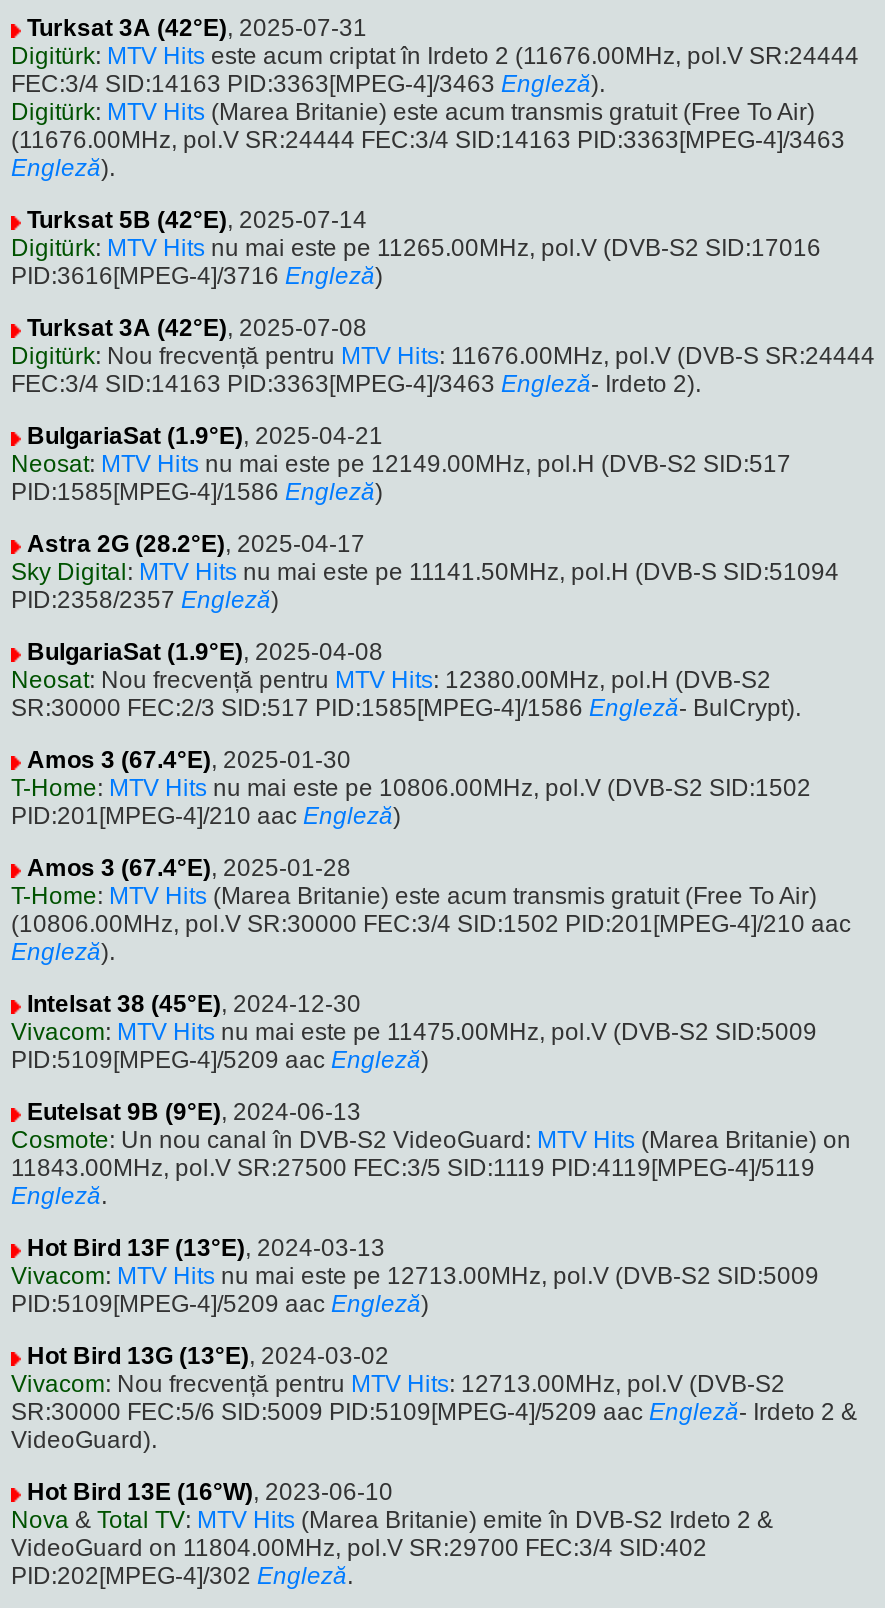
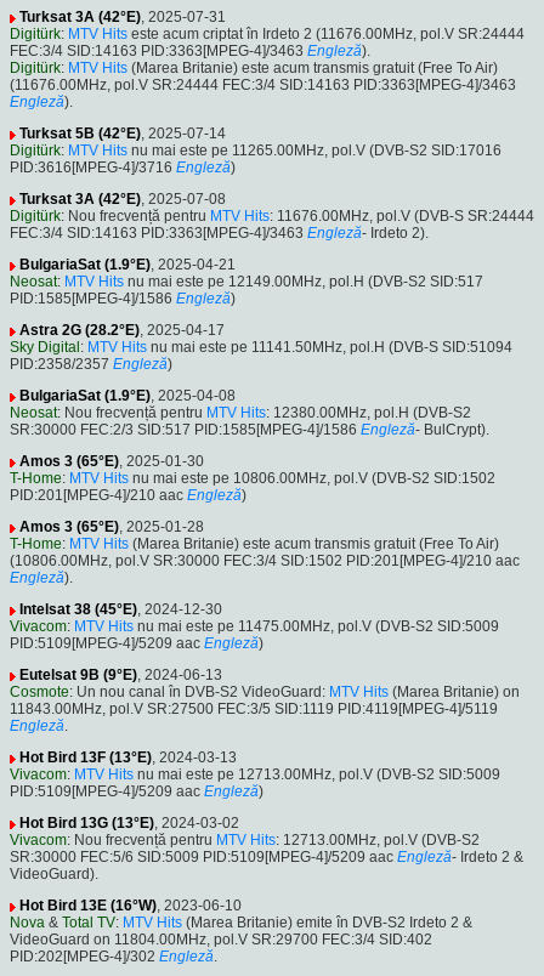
- Amos 3 (67.4°E), 2025-01-30
+ Amos 3 (65°E), 2025-01-30

- Amos 3 (67.4°E), 2025-01-28
+ Amos 3 (65°E), 2025-01-28
